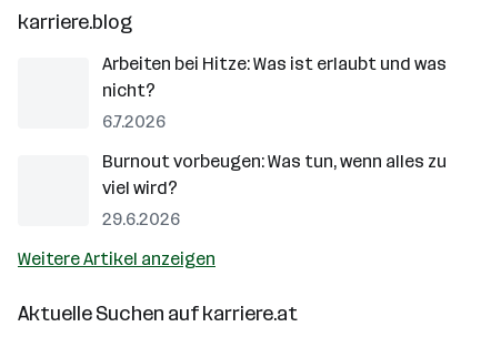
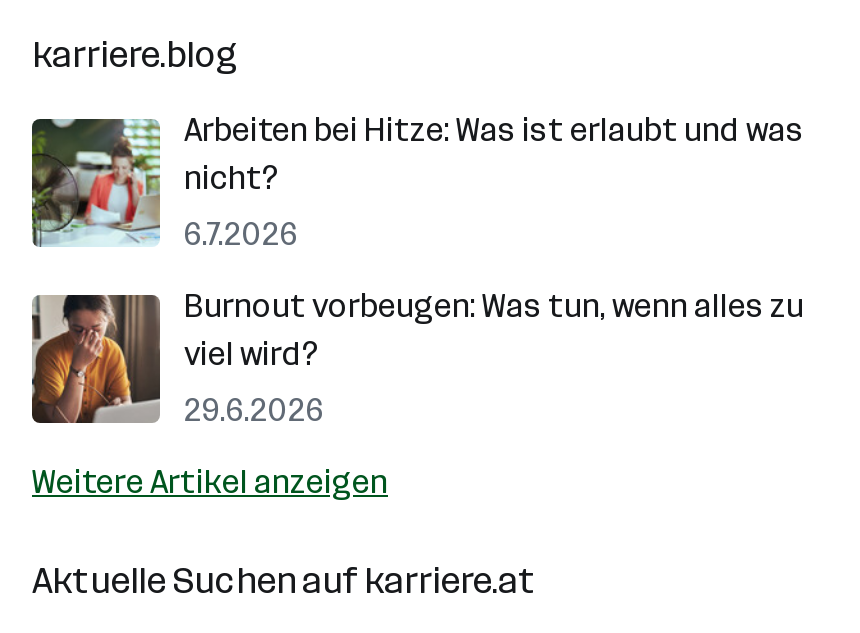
+ [image]

+ [image]
